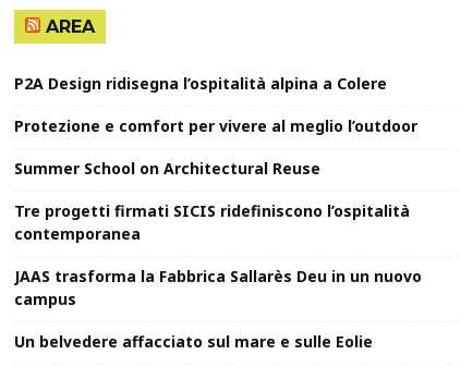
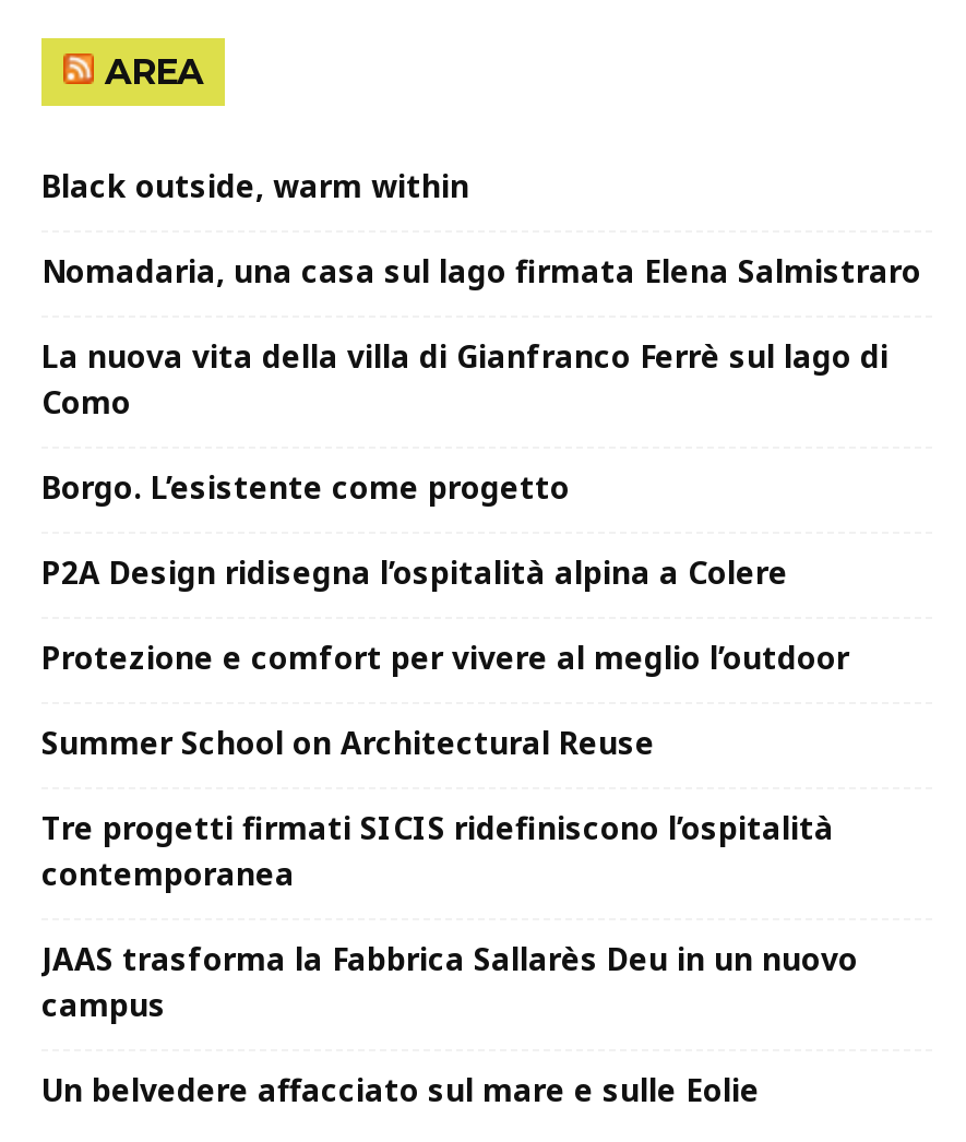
+ Black outside, warm within
+ Nomadaria, una casa sul lago firmata Elena Salmistraro
+ La nuova vita della villa di Gianfranco Ferrè sul lago di
+ Como
+ Borgo. L’esistente come progetto
